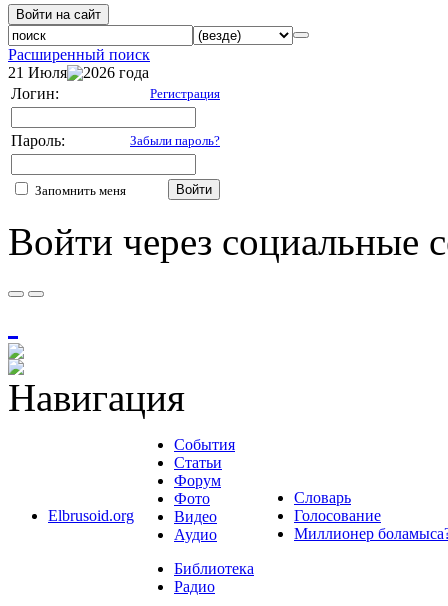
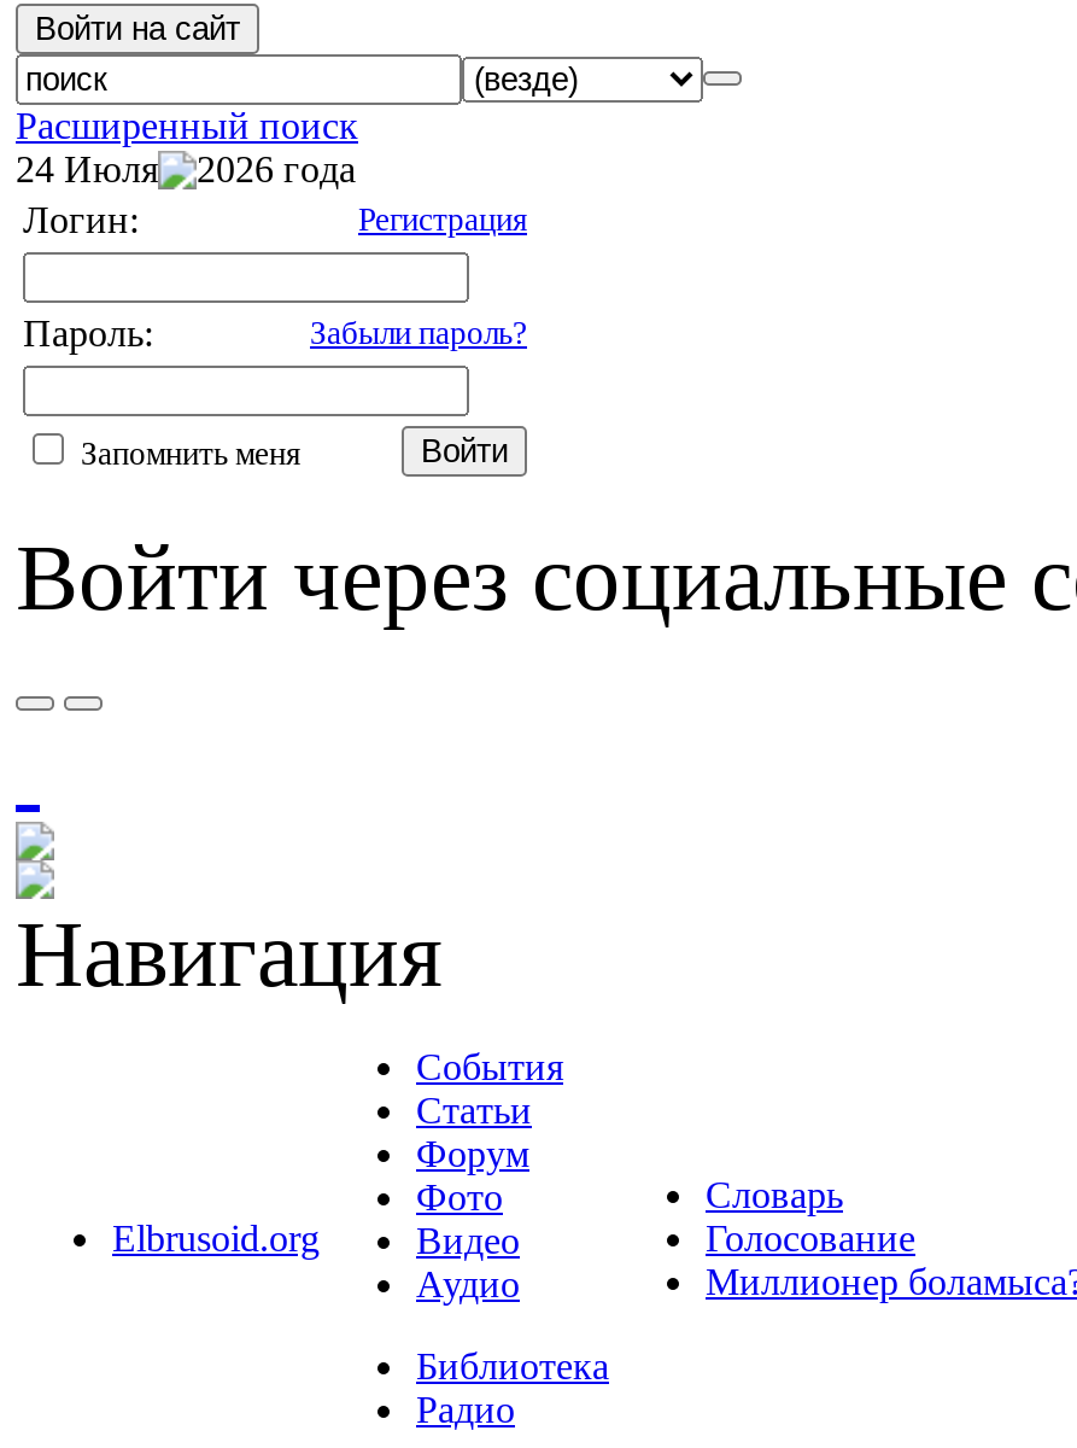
- 21 Июля 2026 года
+ 24 Июля 2026 года
